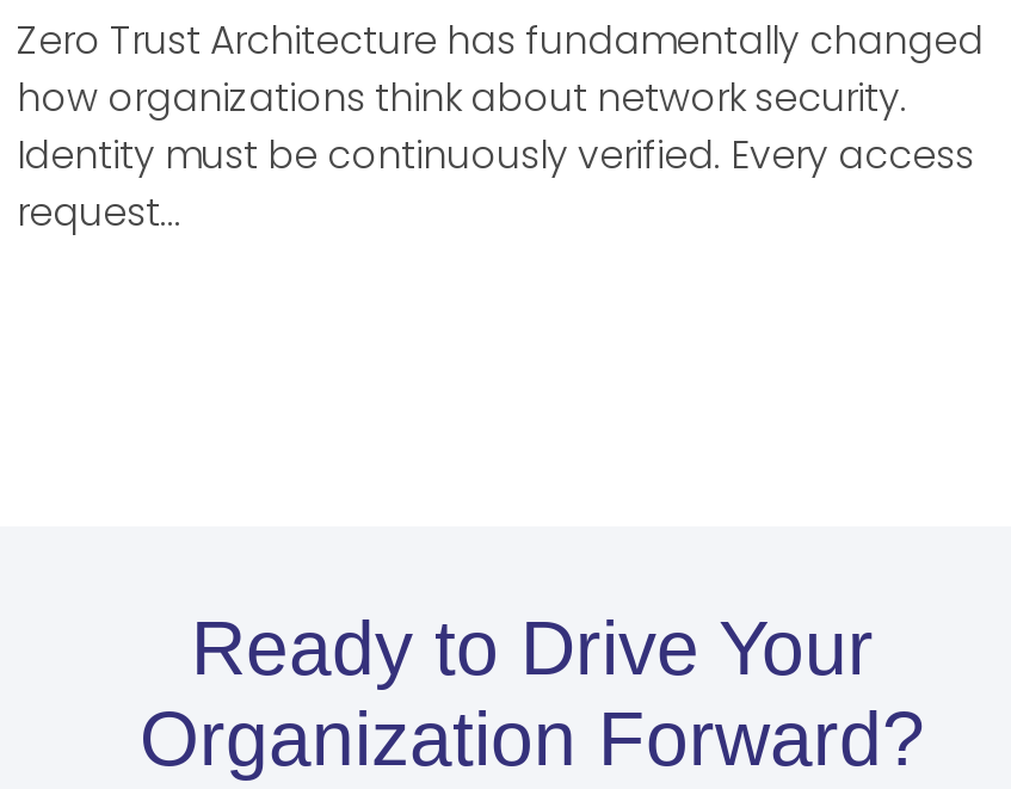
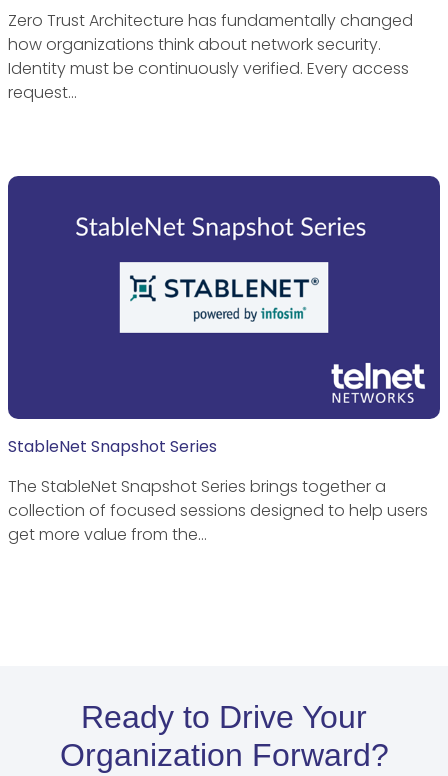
+ [image]
+ StableNet Snapshot Series
+ The StableNet Snapshot Series brings together a
+ collection of focused sessions designed to help users
+ get more value from the…
